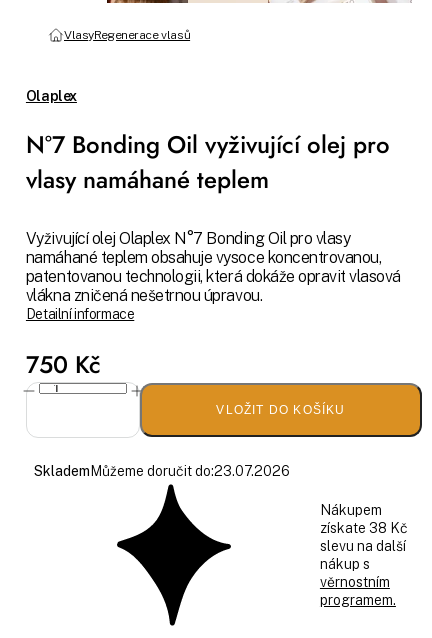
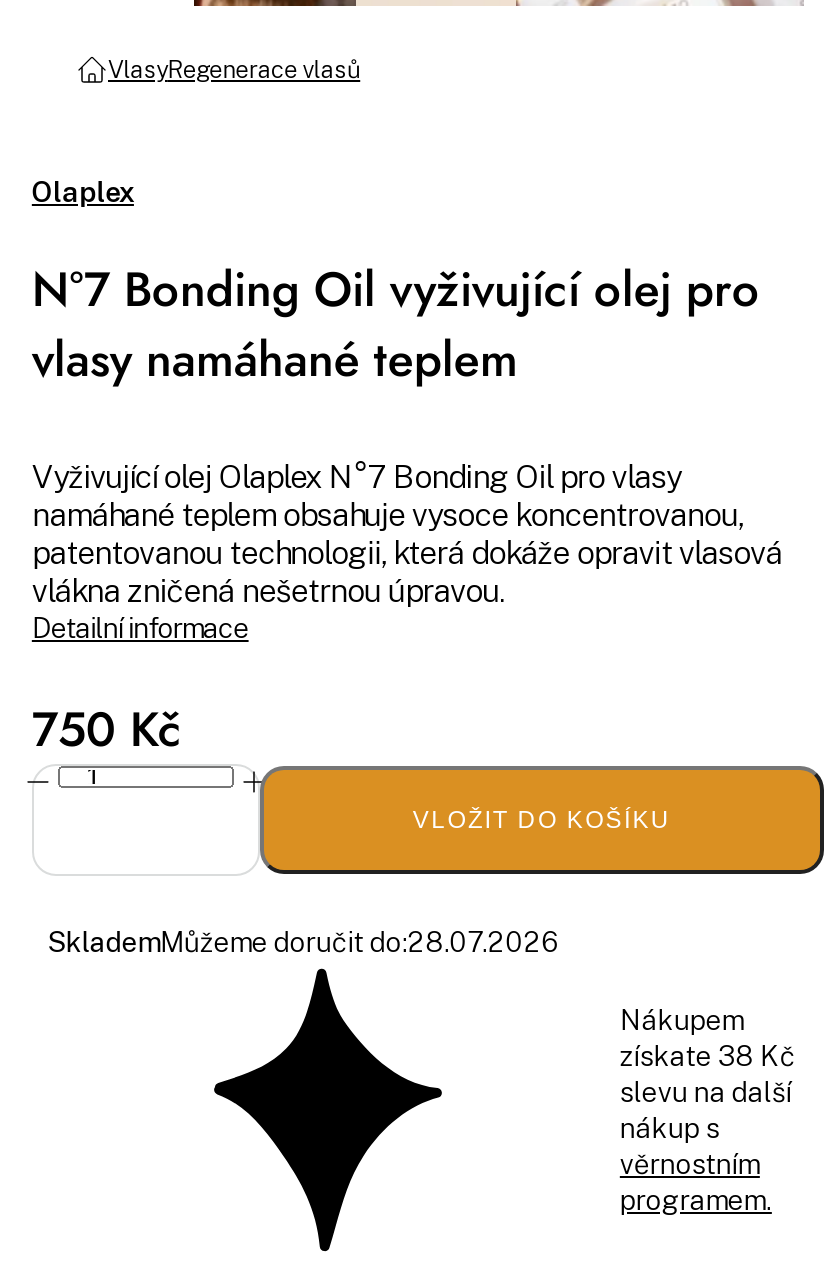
- SklademMůžeme doručit do:23.07.2026
+ SklademMůžeme doručit do:28.07.2026
